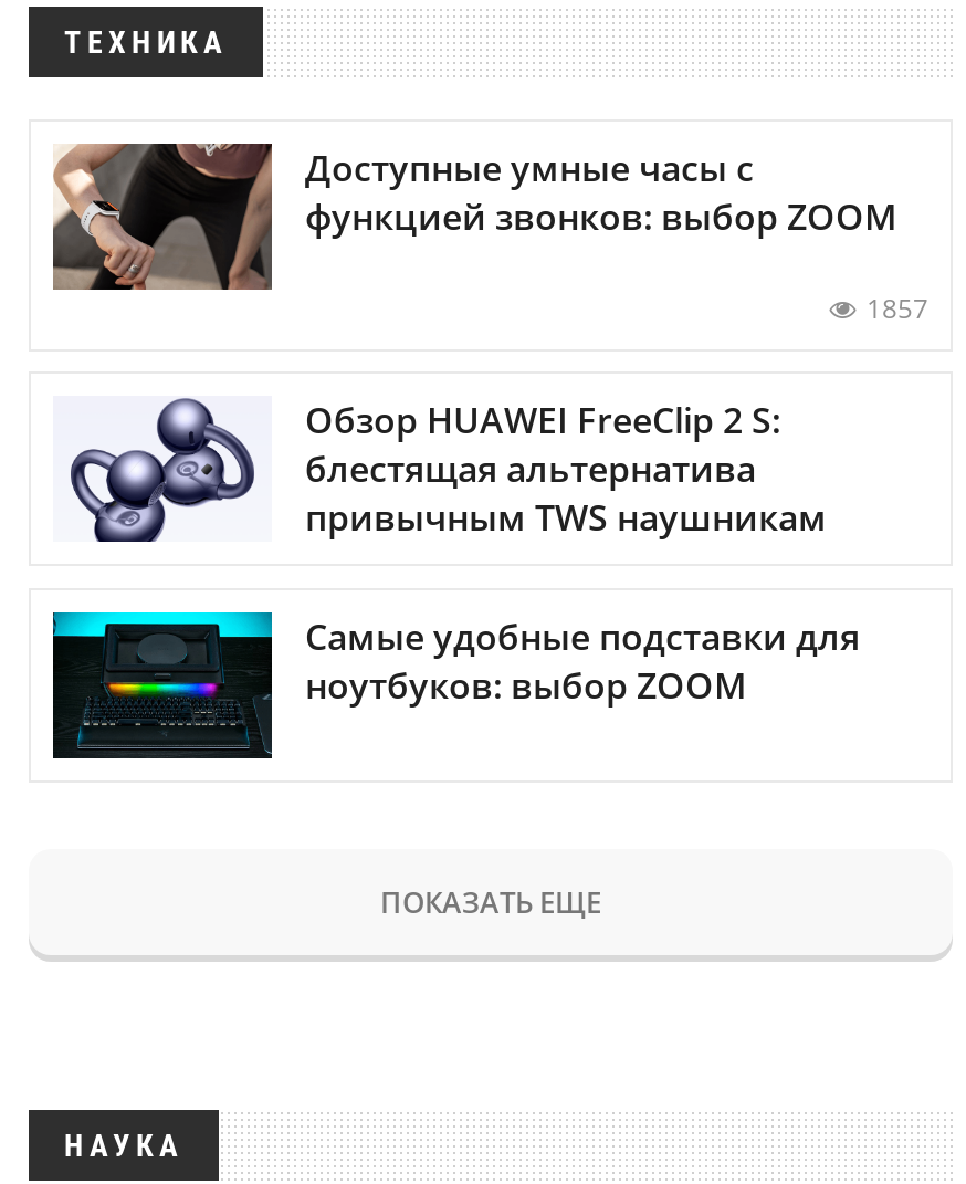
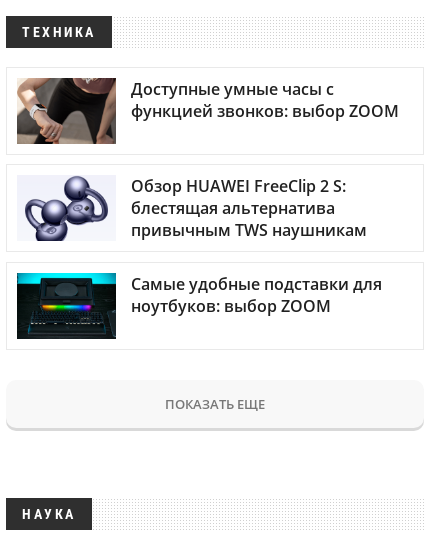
- 1857
